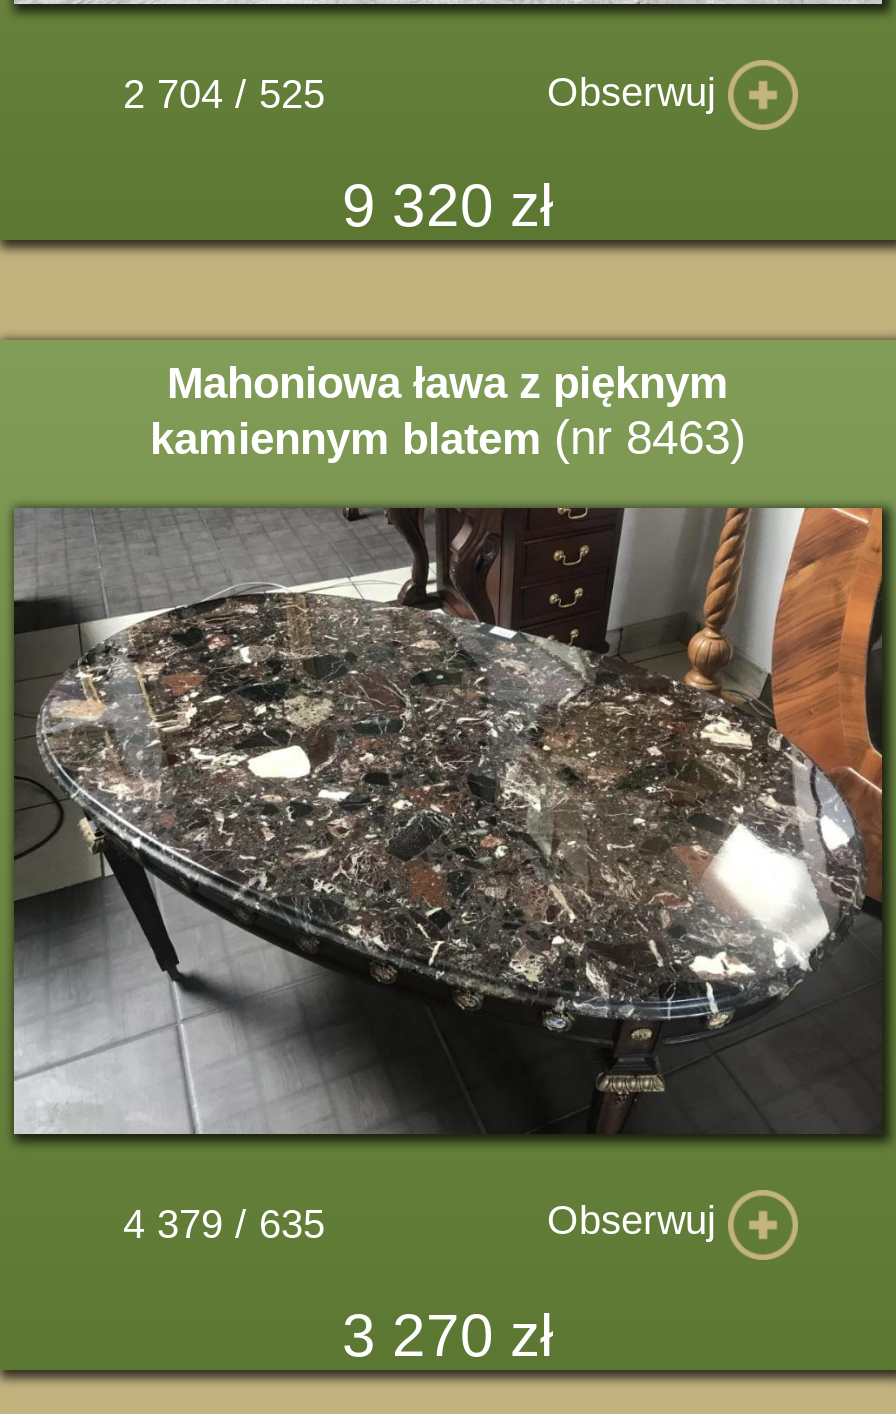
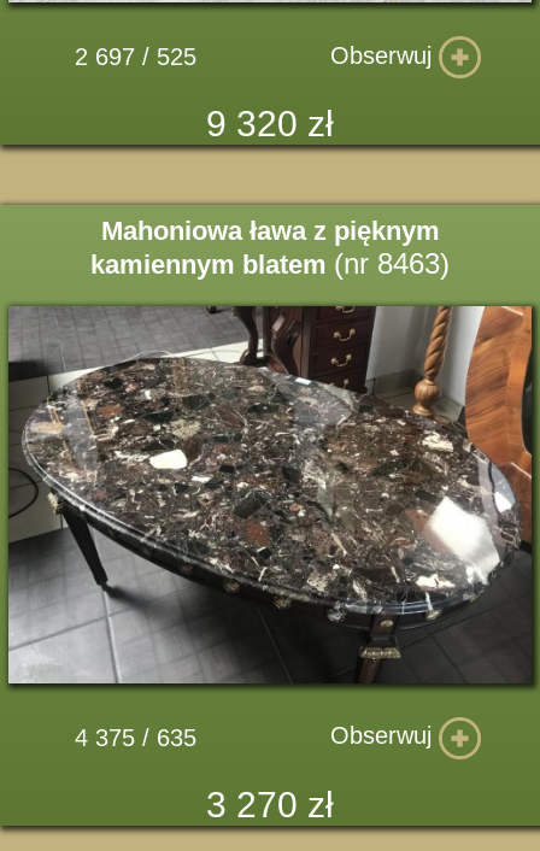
- 2 704 / 525
+ 2 697 / 525

- 4 379 / 635
+ 4 375 / 635
